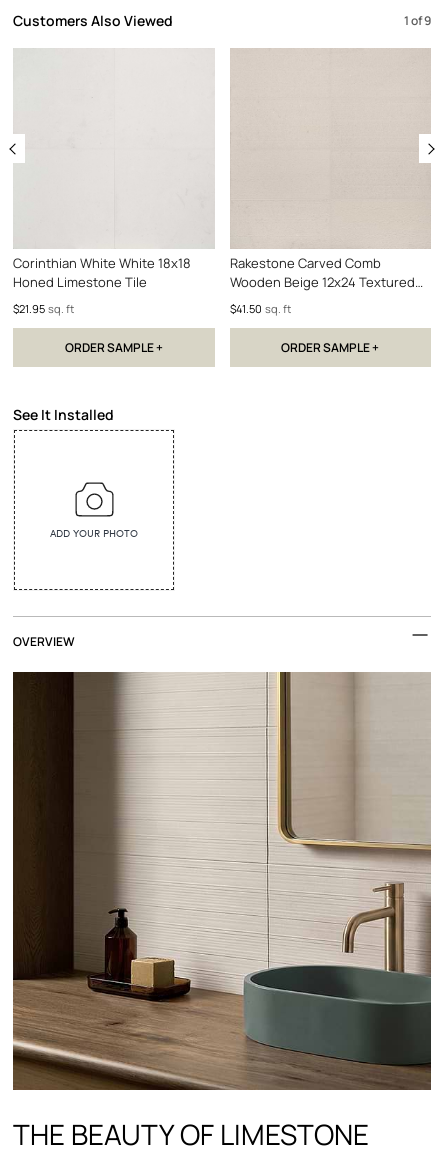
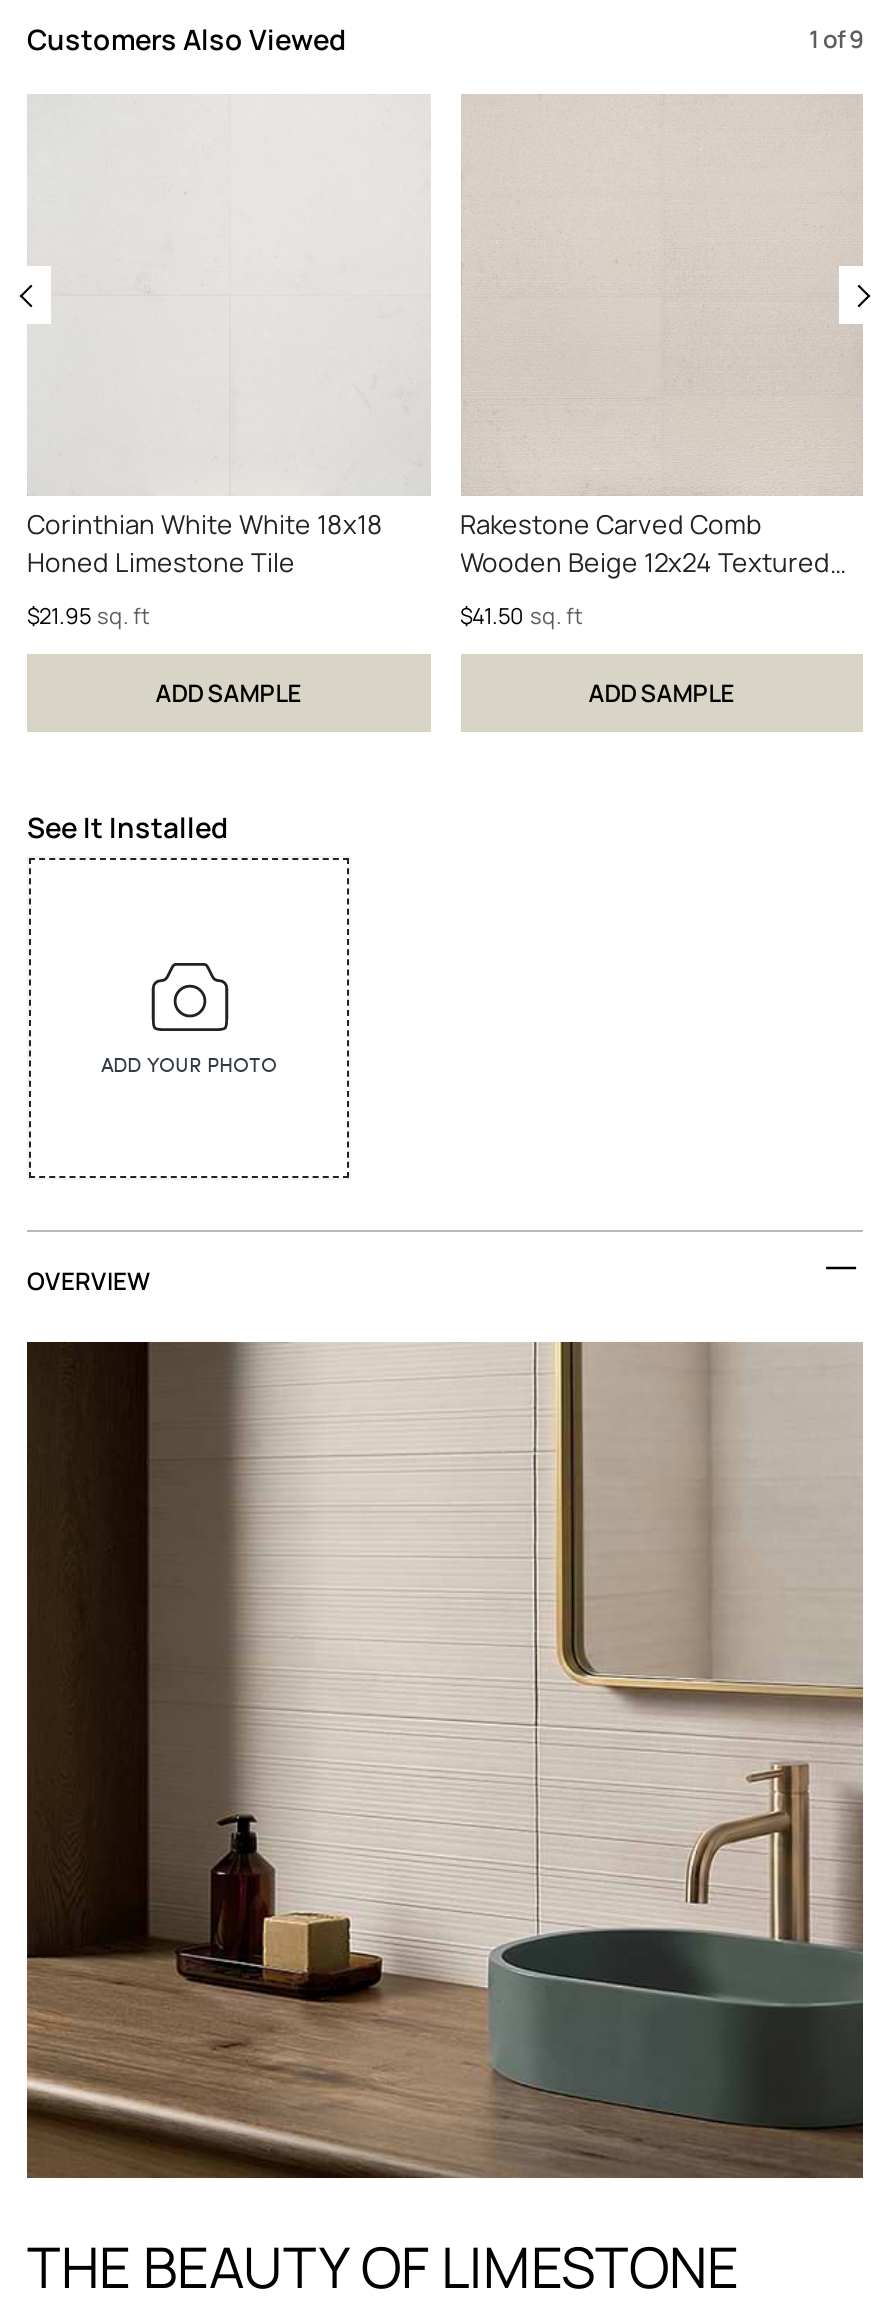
- ORDER SAMPLE +
+ ADD SAMPLE

- ORDER SAMPLE +
+ ADD SAMPLE
